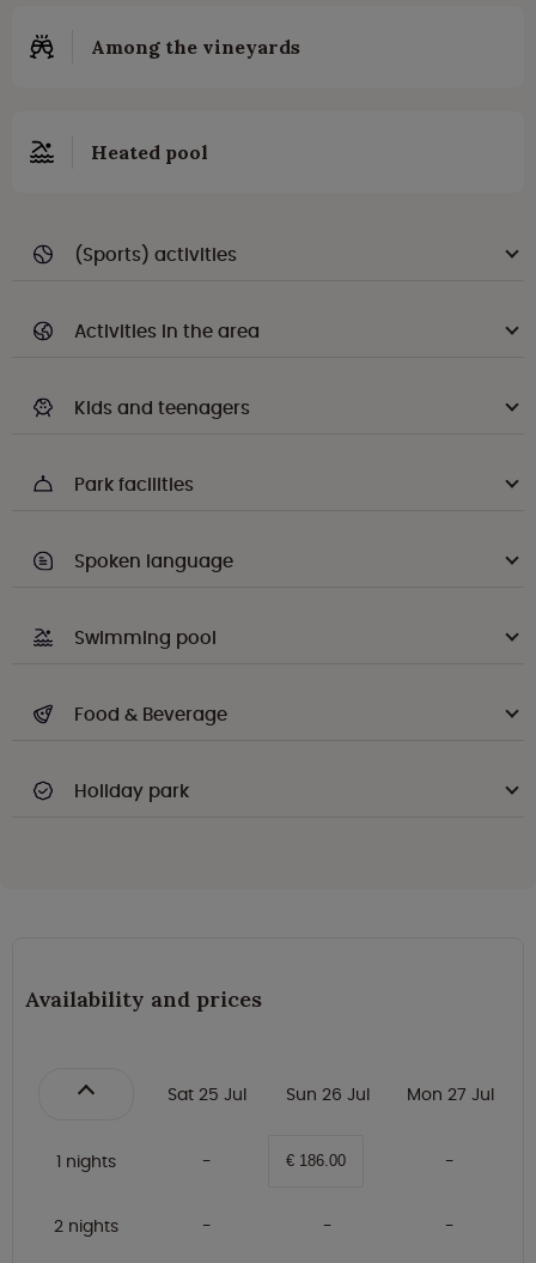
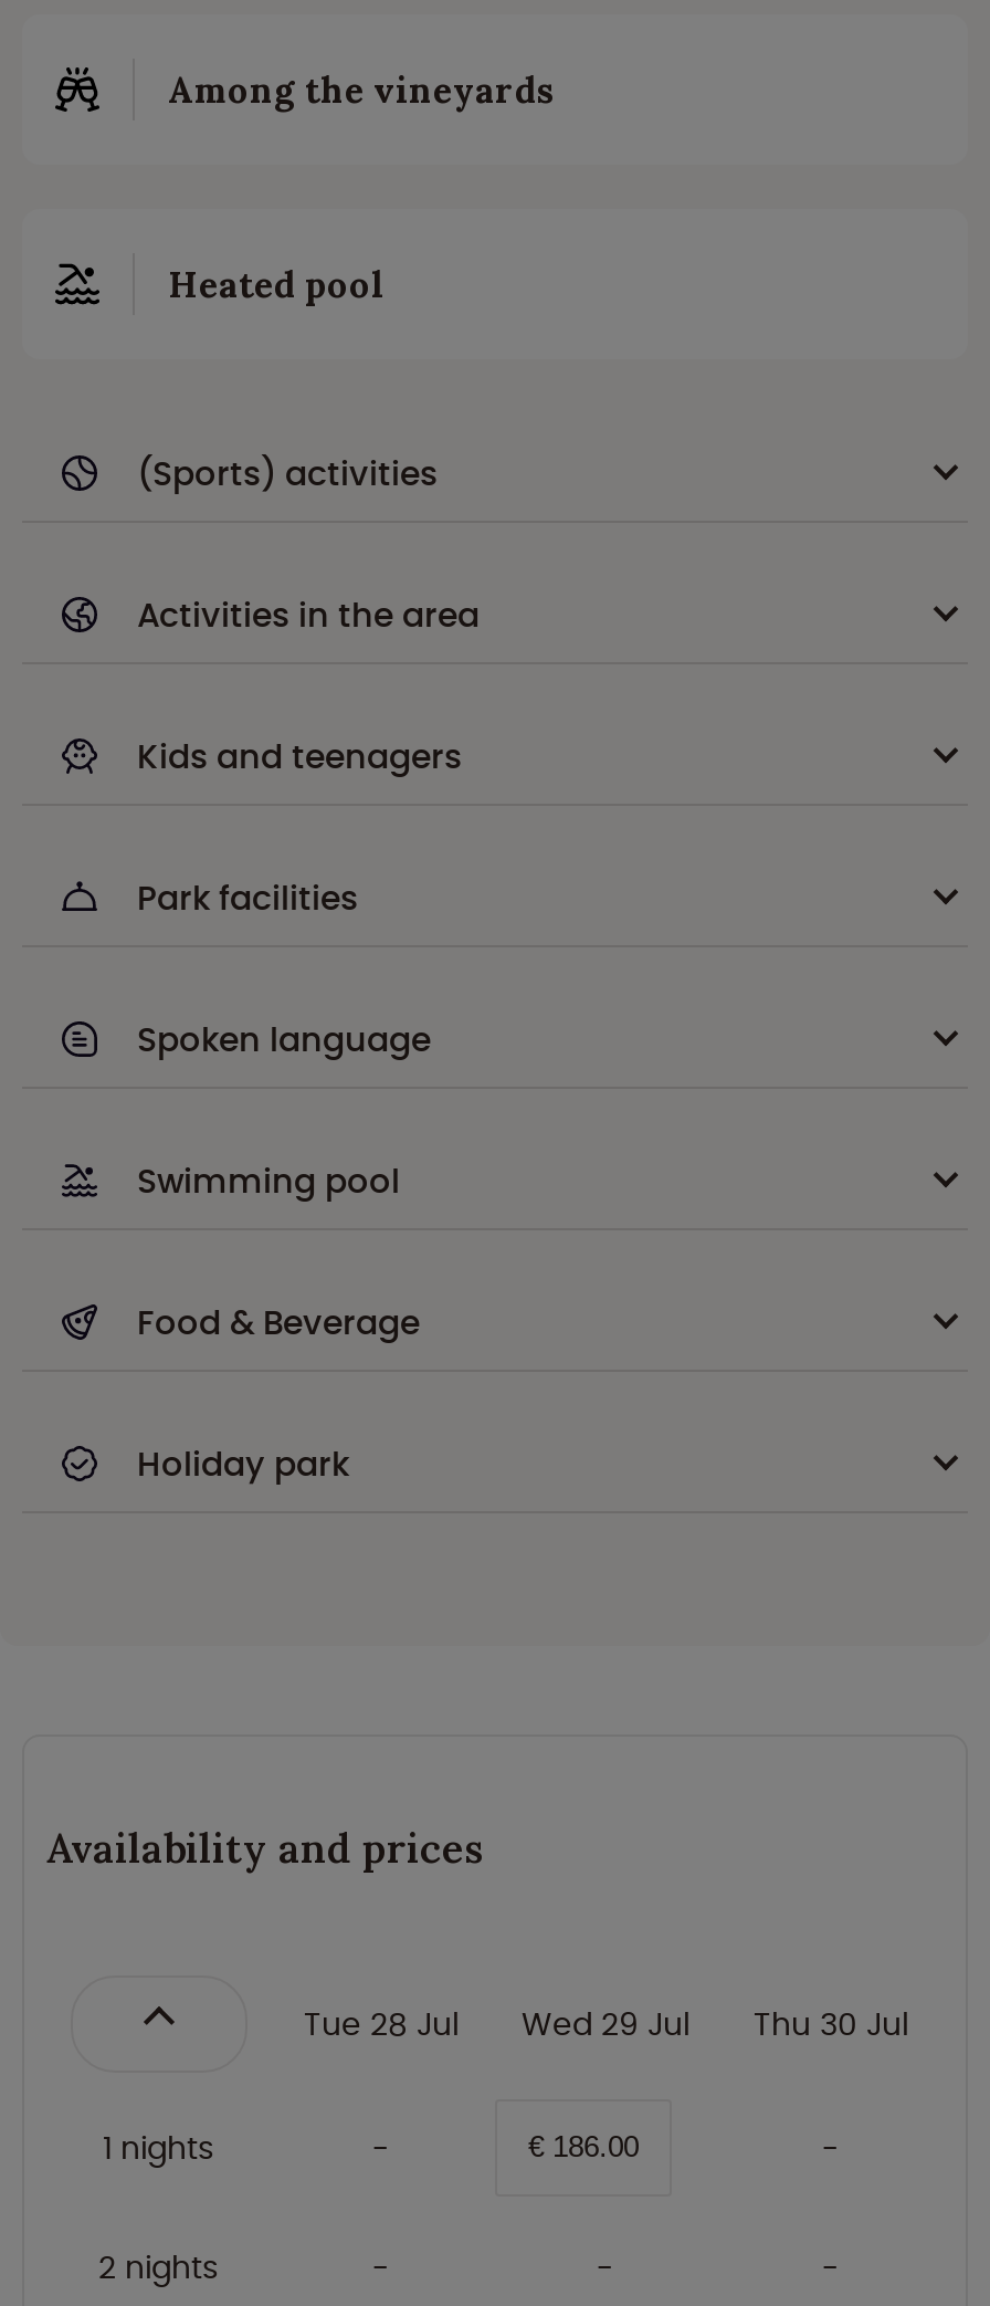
- Sat 25 Jul
+ Tue 28 Jul

- Sun 26 Jul
+ Wed 29 Jul

- Mon 27 Jul
+ Thu 30 Jul
